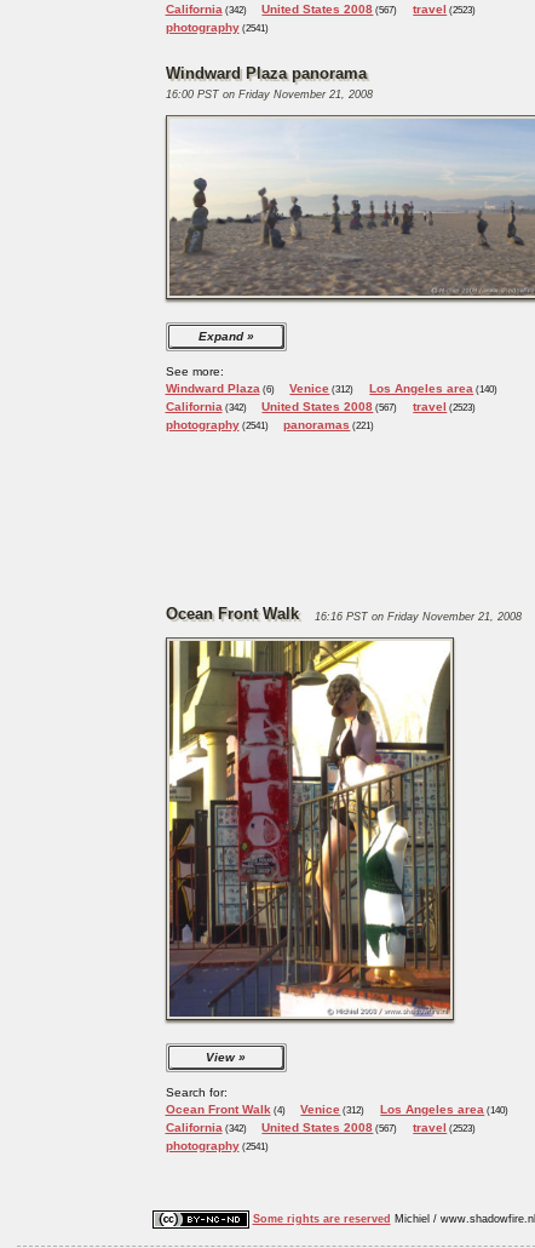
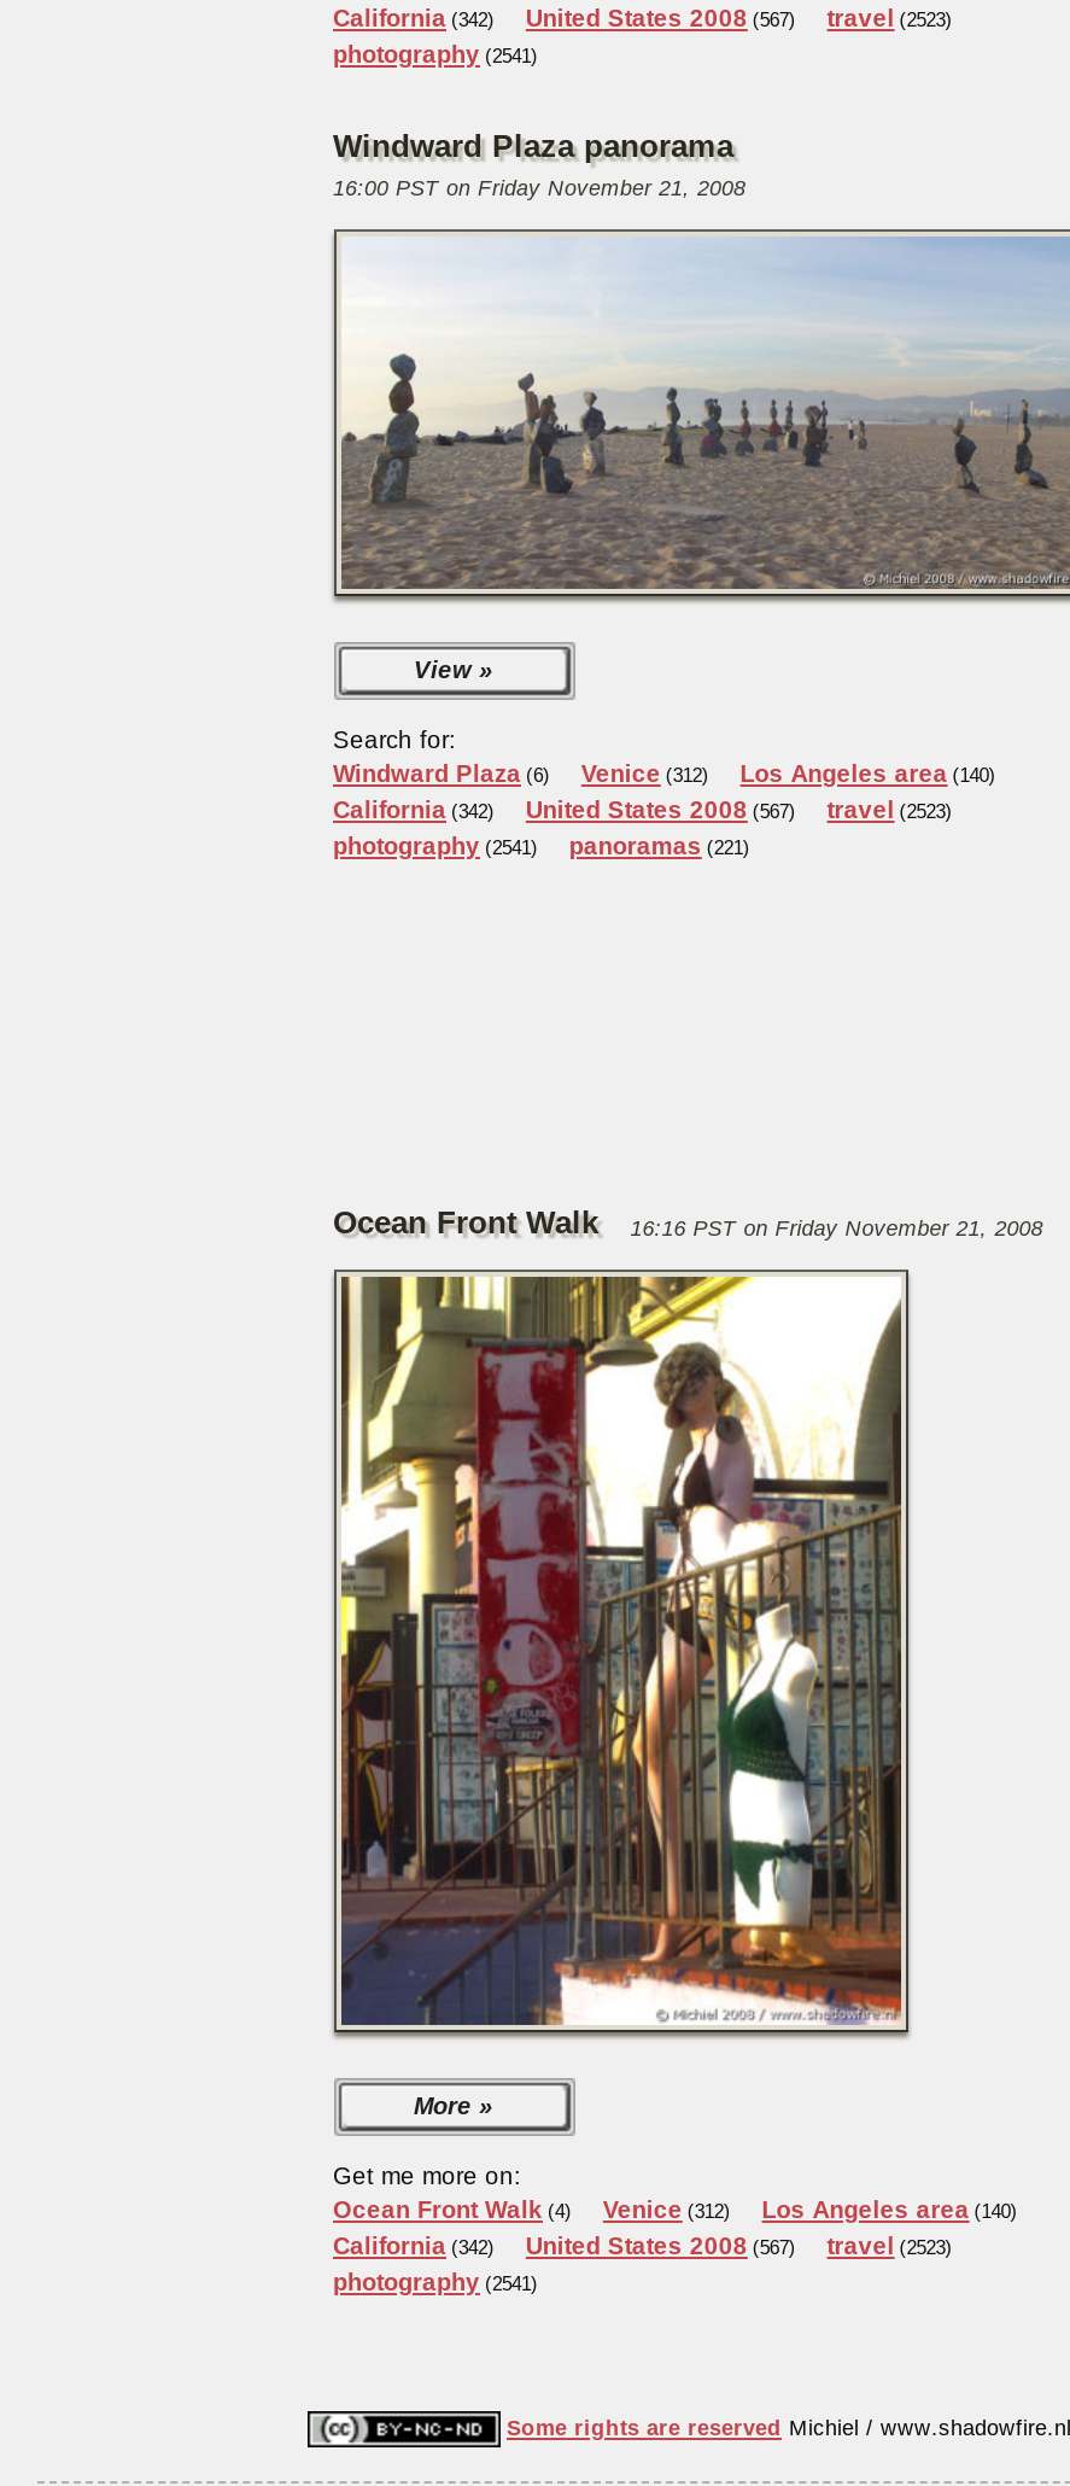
- Expand

- See more:

+ Get me more on:

+ More

moved up: View

moved up: Search for:
